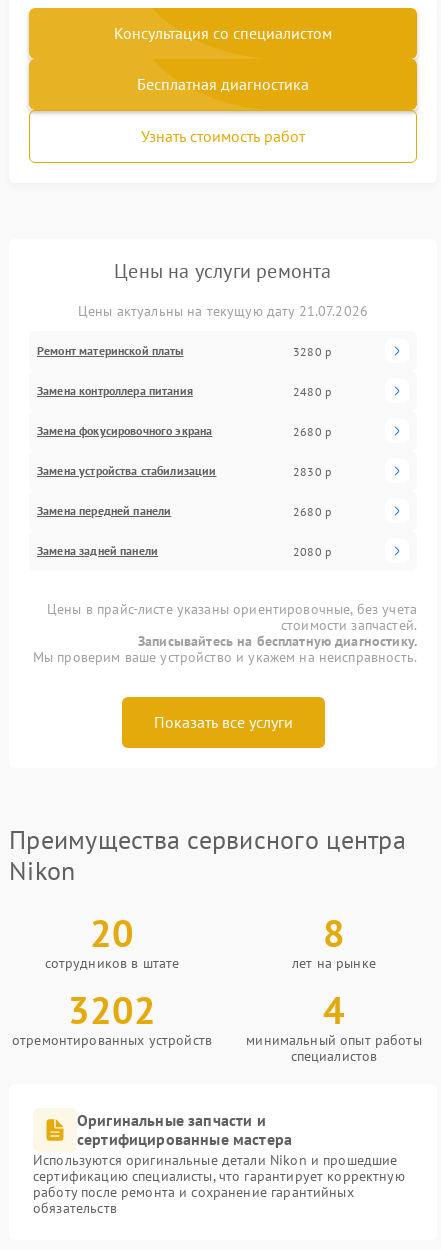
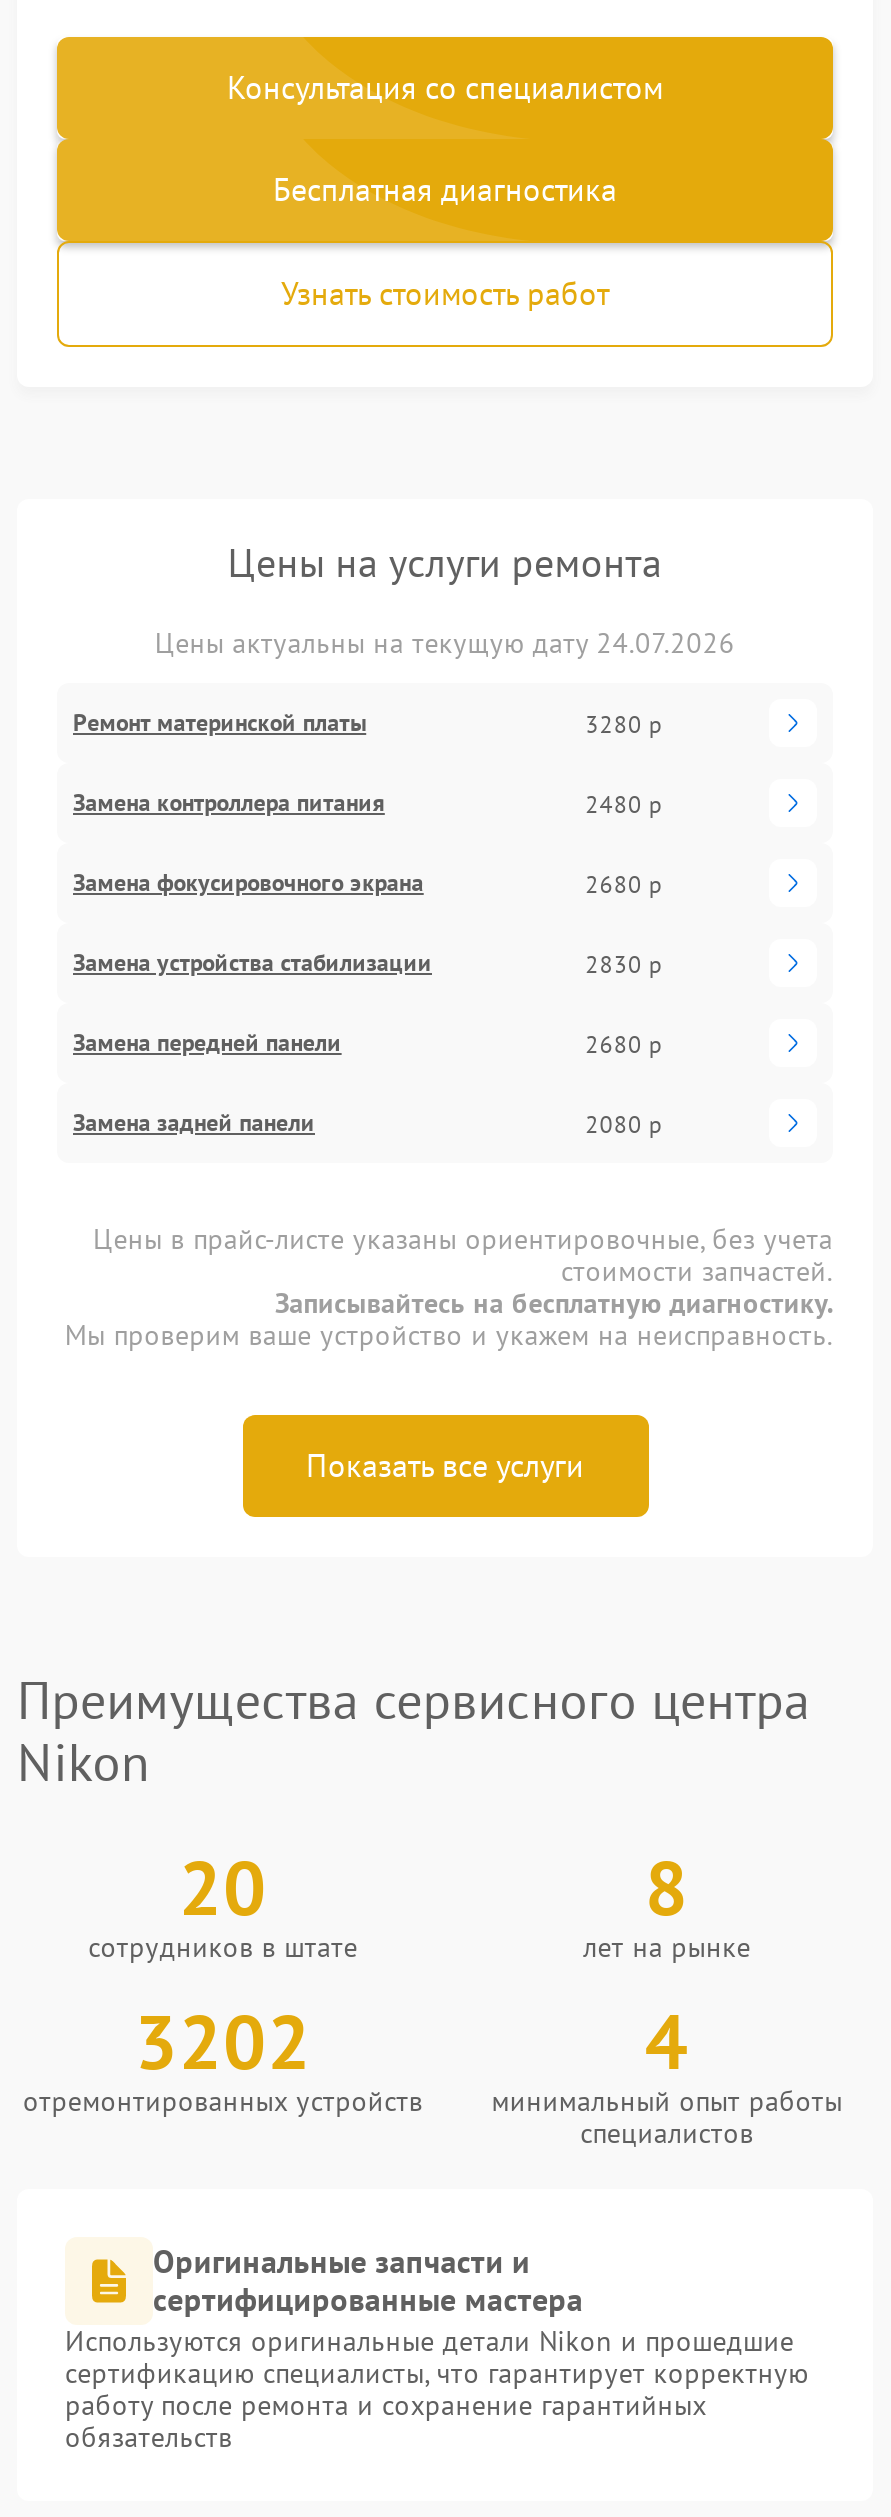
- Цены актуальны на текущую дату 21.07.2026
+ Цены актуальны на текущую дату 24.07.2026
